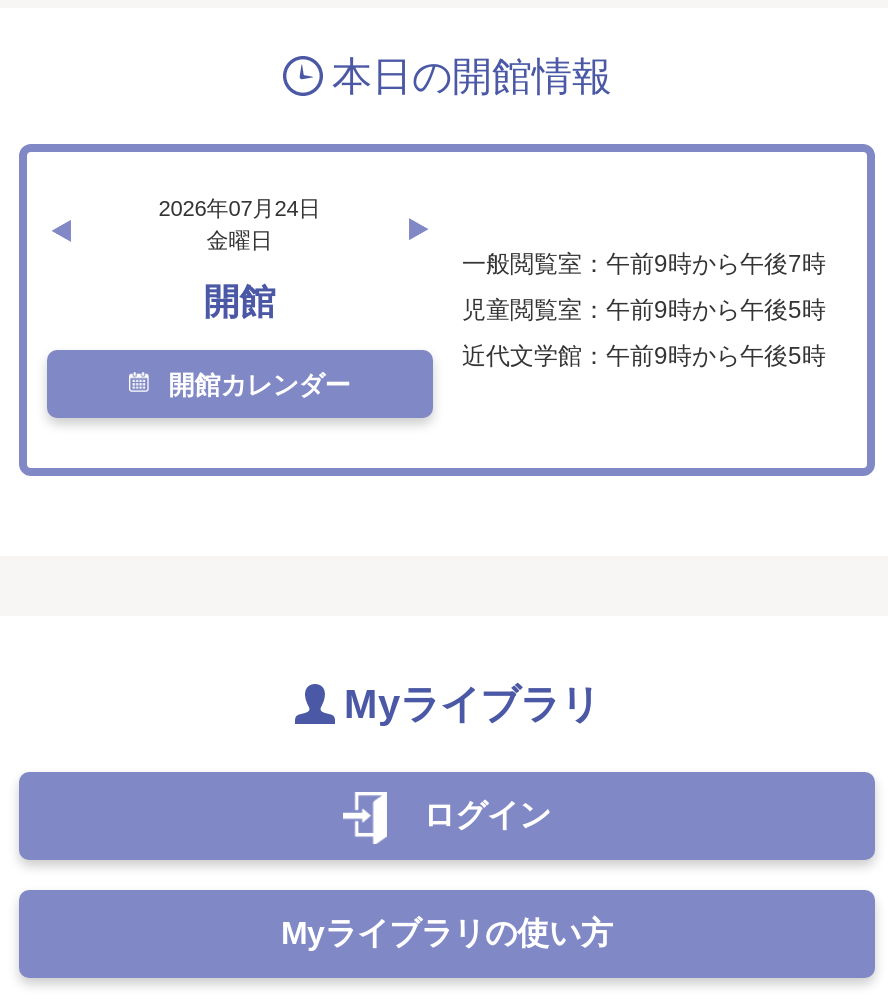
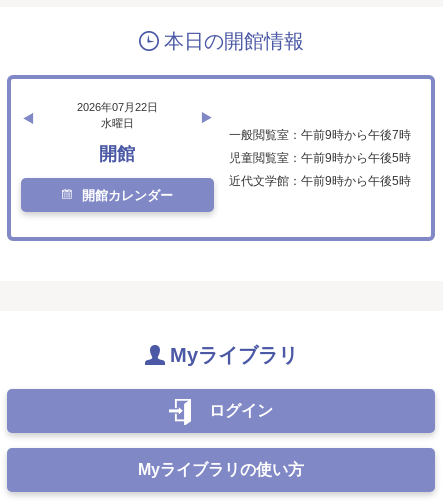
- 2026年07月24日
+ 2026年07月22日

- 金曜日
+ 水曜日
